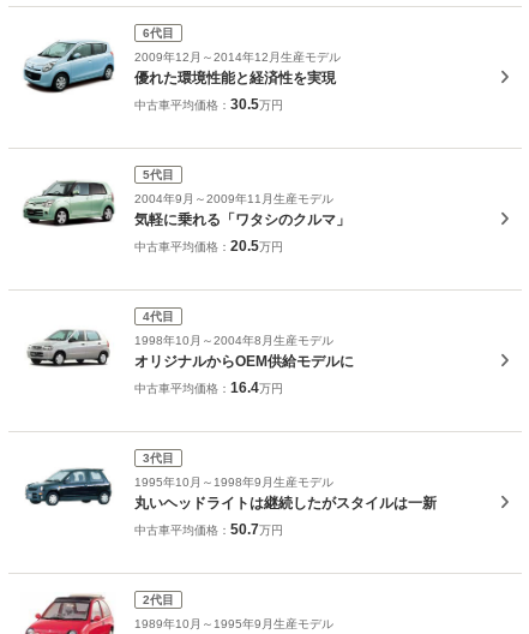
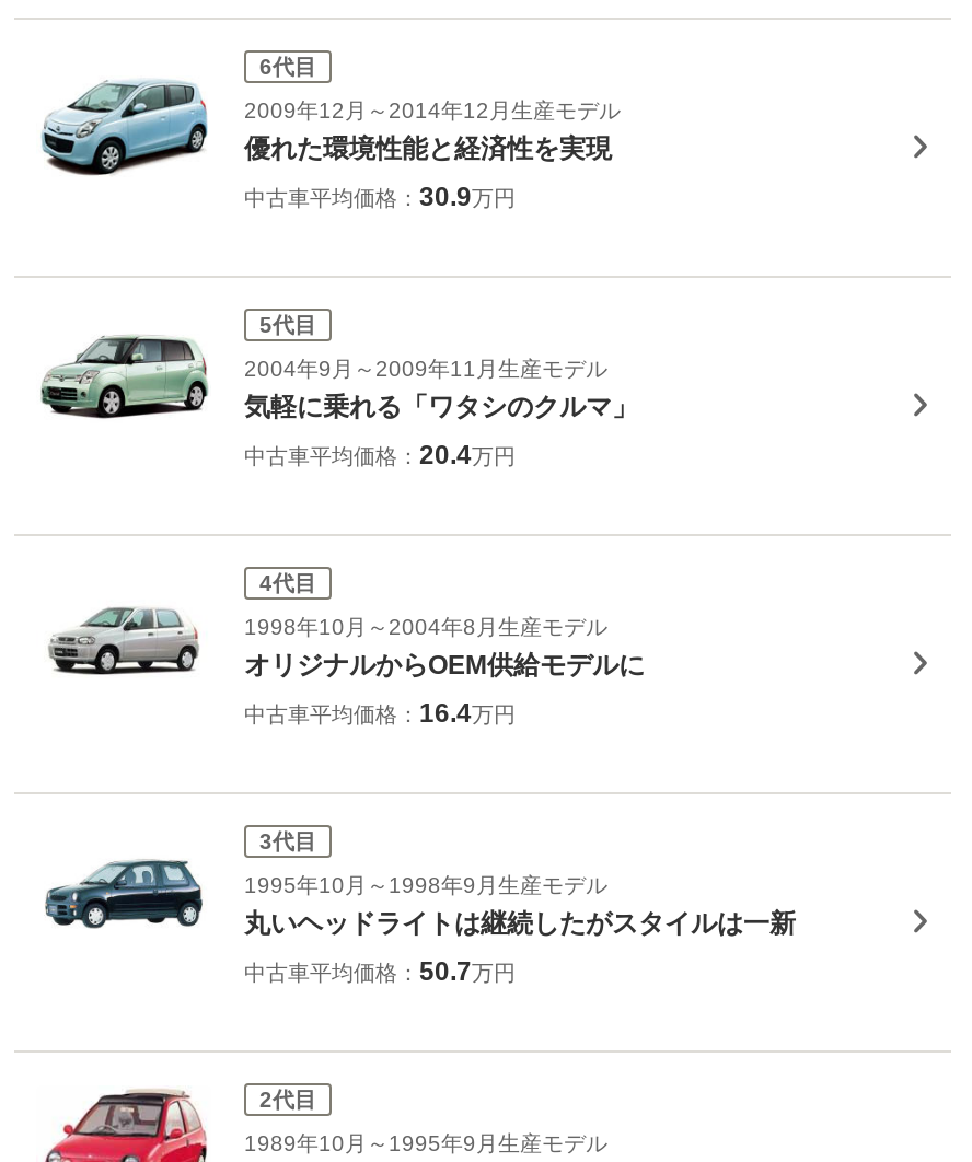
- 中古車平均価格：30.5万円
+ 中古車平均価格：30.9万円

- 中古車平均価格：20.5万円
+ 中古車平均価格：20.4万円
